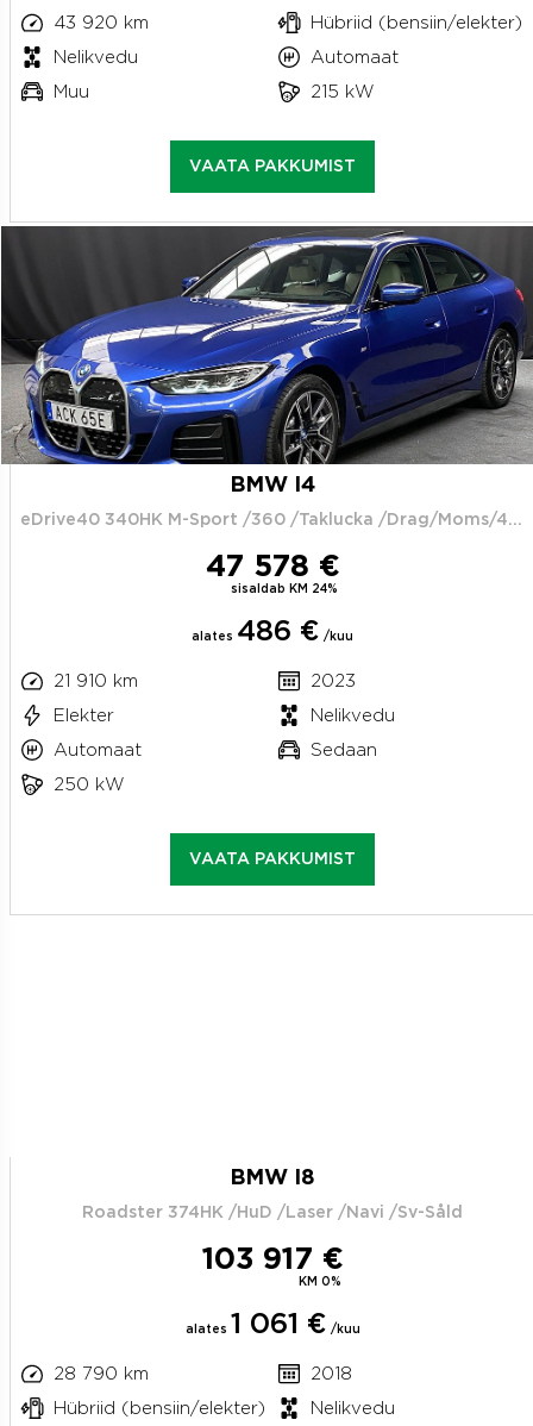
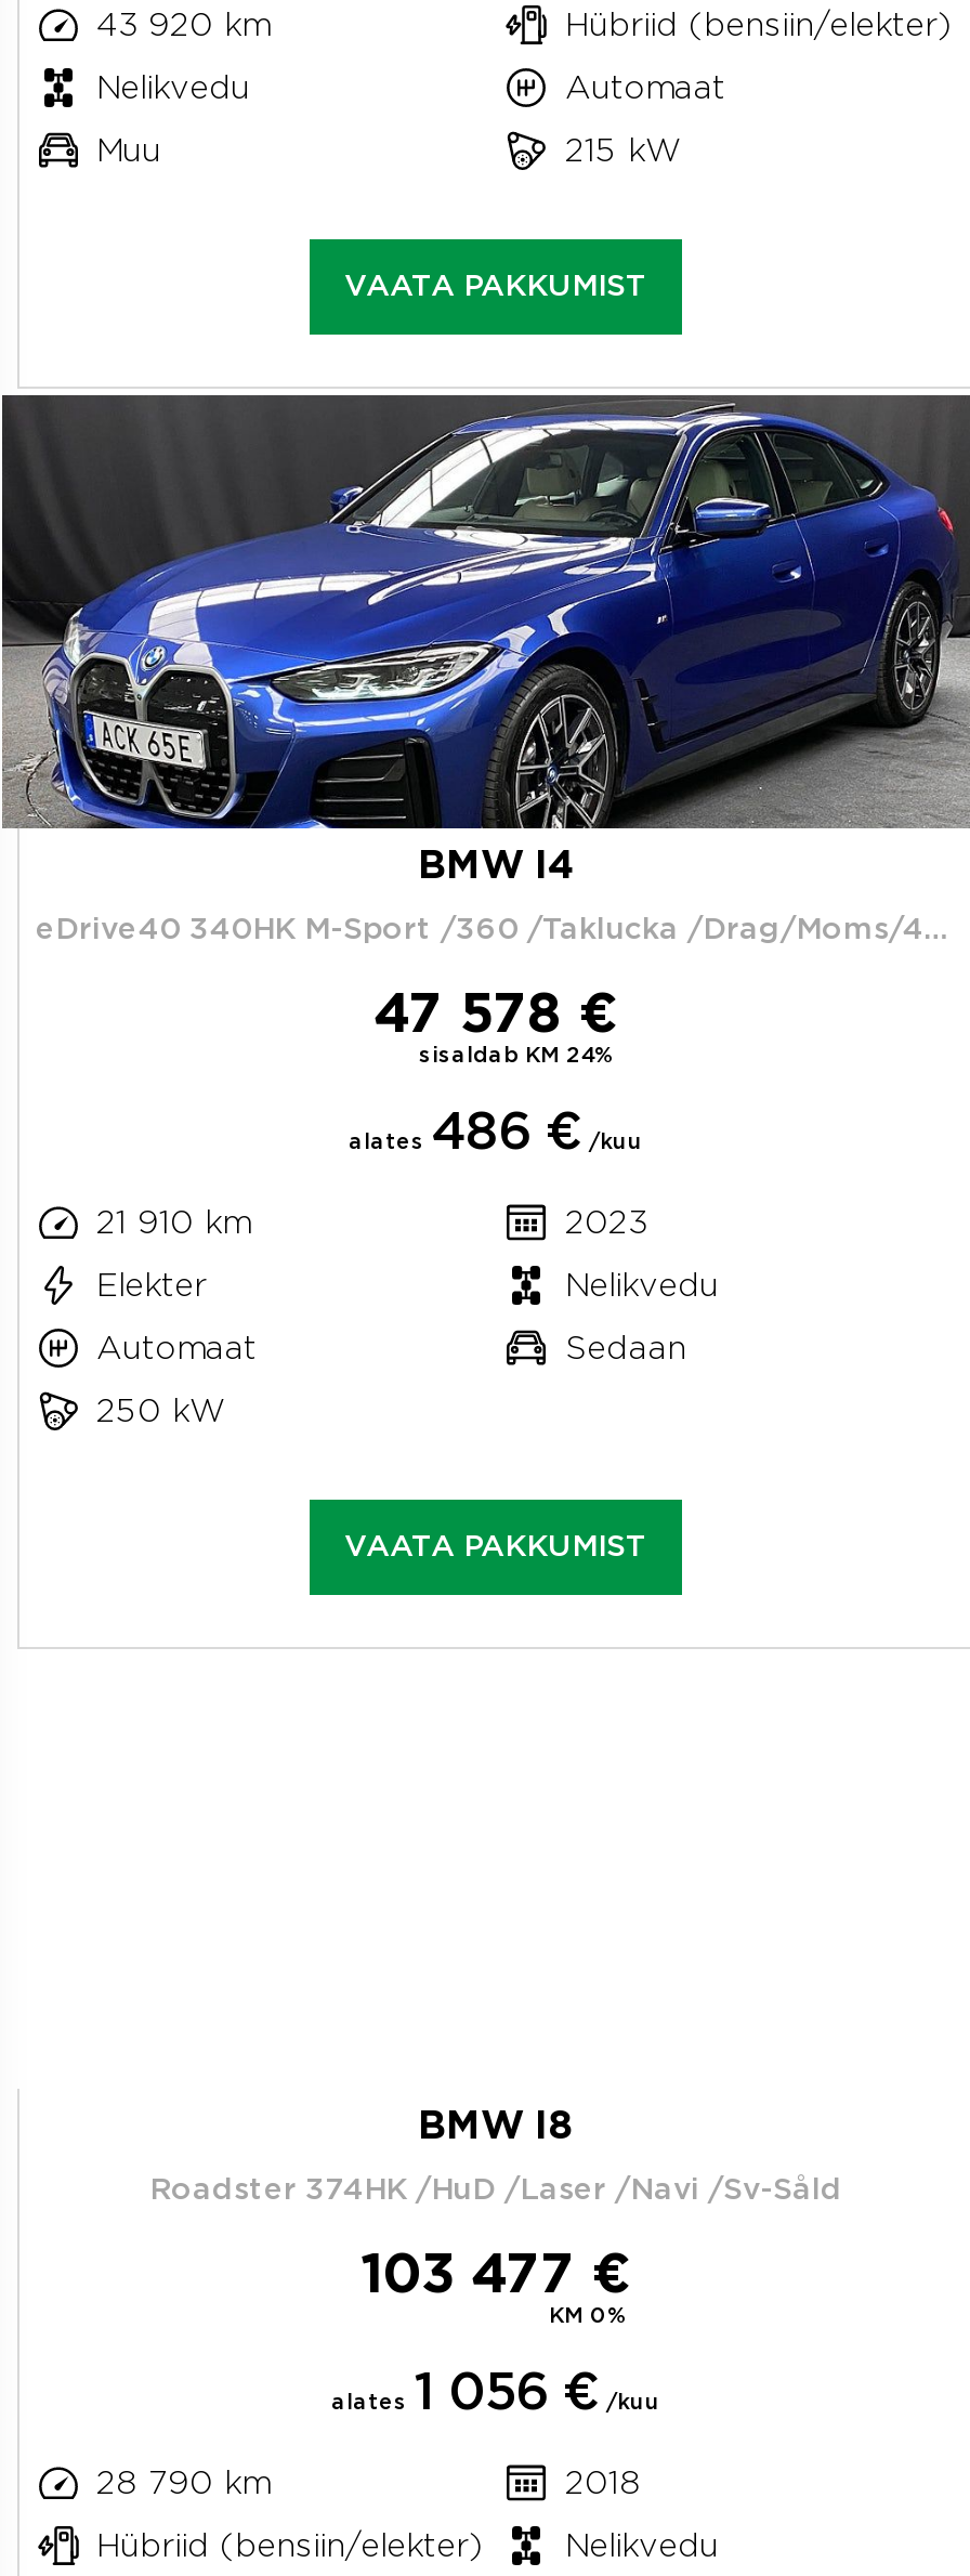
- 103 917 €
+ 103 477 €

- alates 1 061 €/kuu
+ alates 1 056 €/kuu
